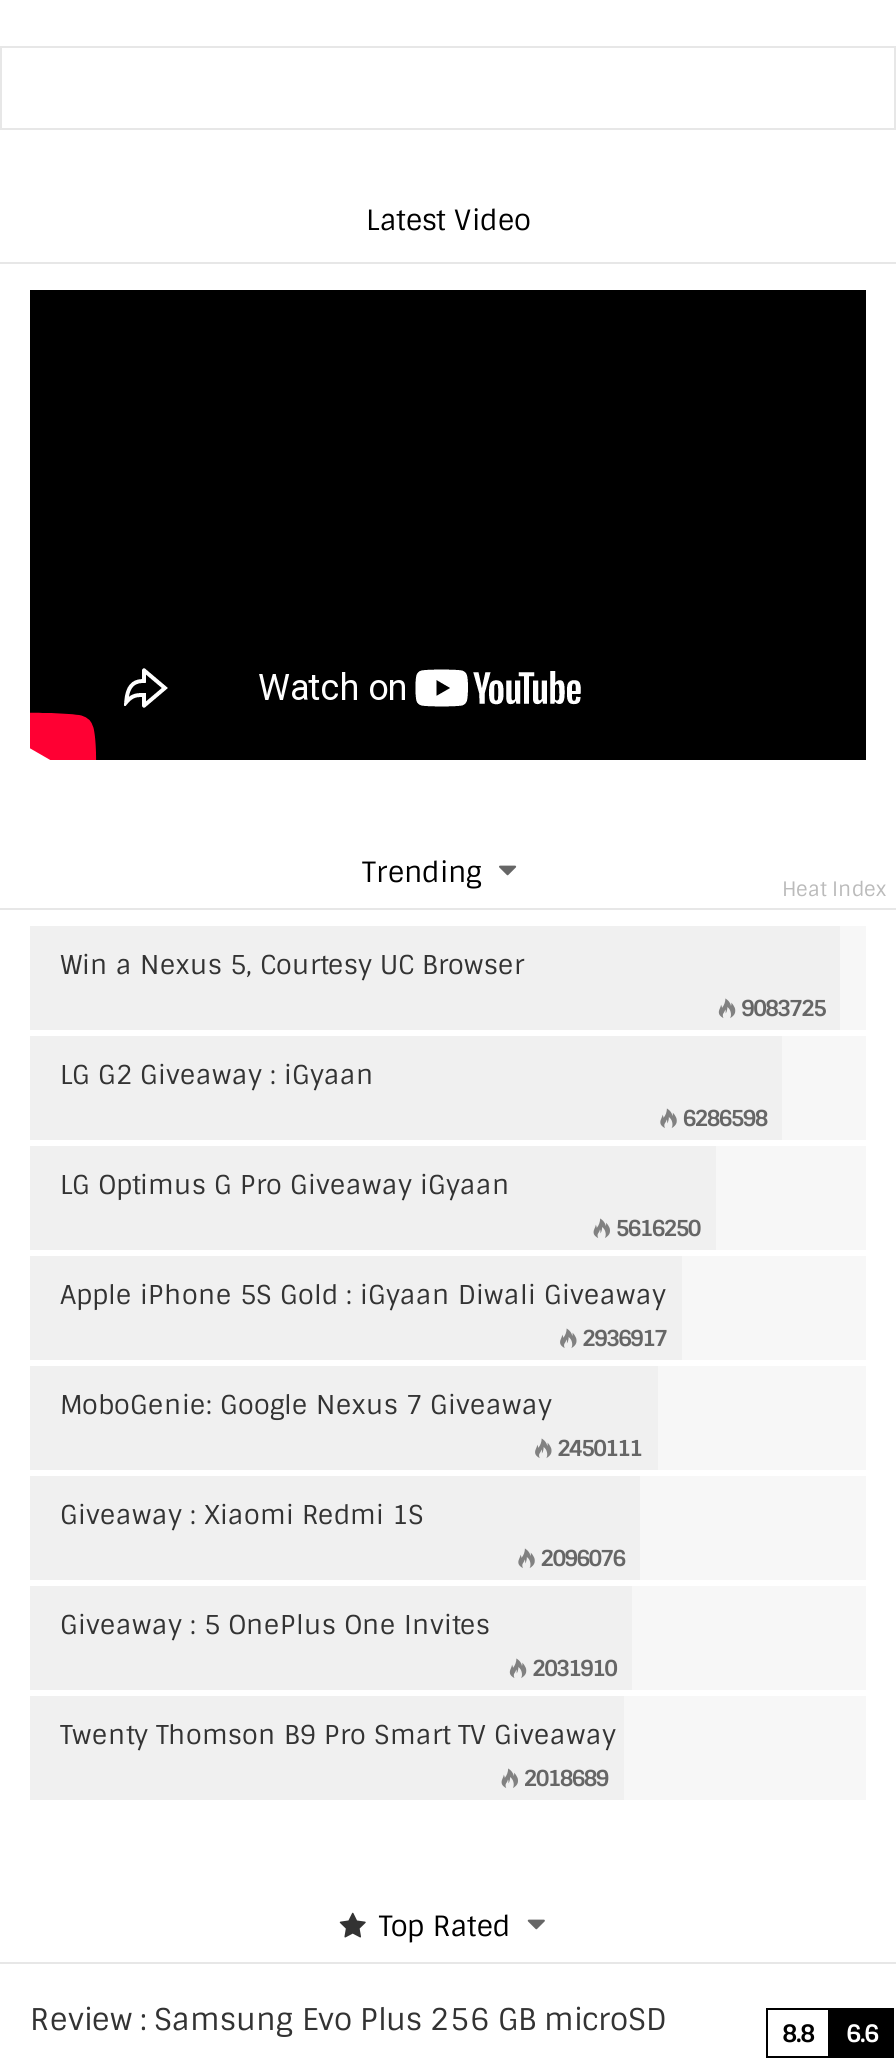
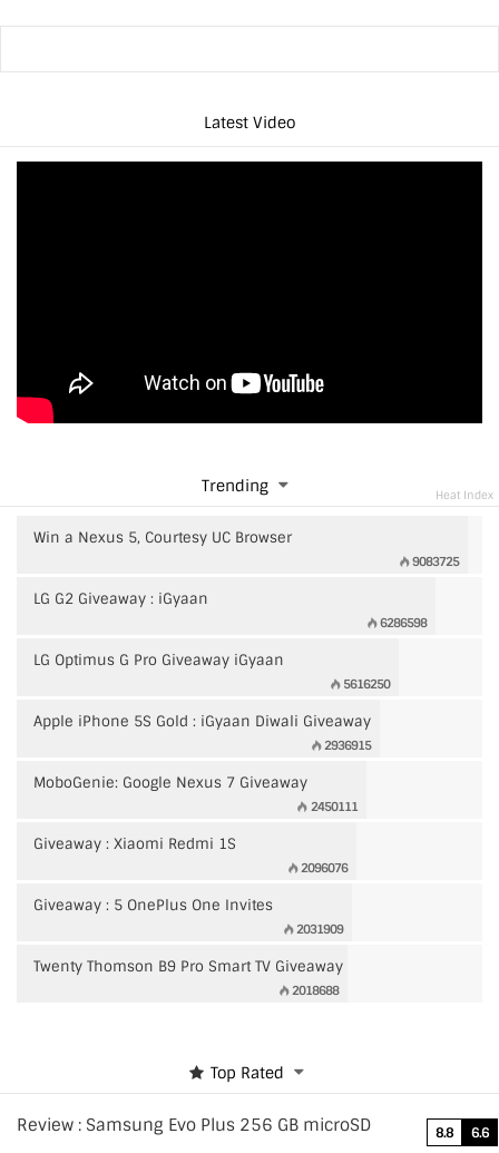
- 2936917
+ 2936915

- 2031910
+ 2031909

- 2018689
+ 2018688
